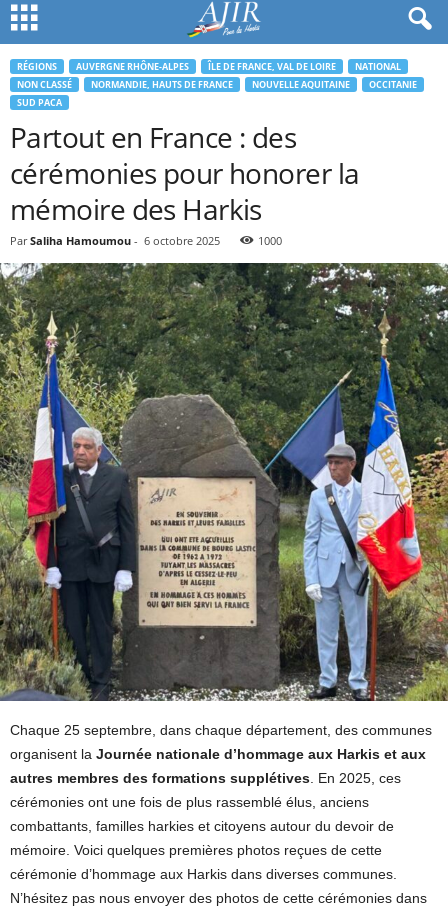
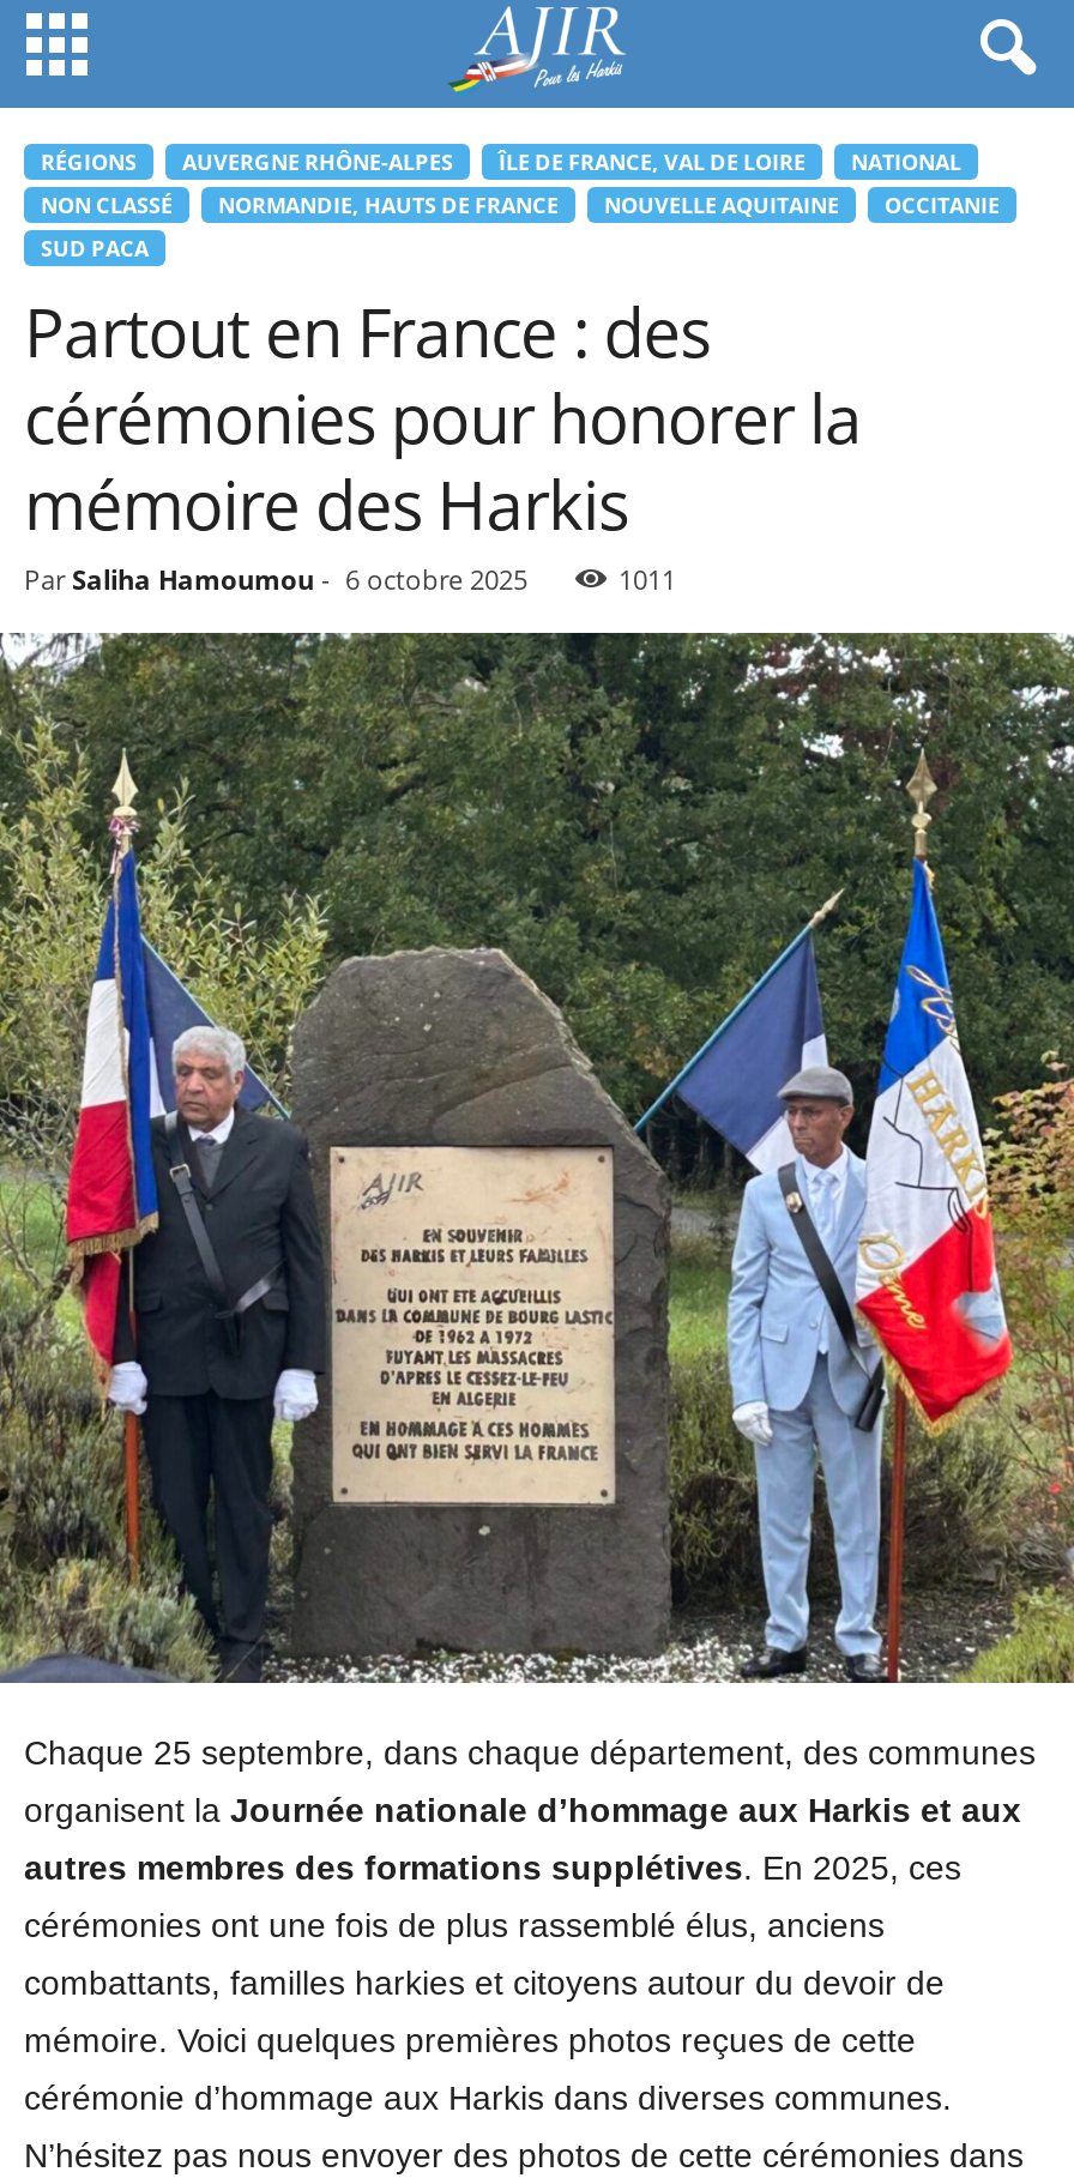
- 1000
+ 1011
